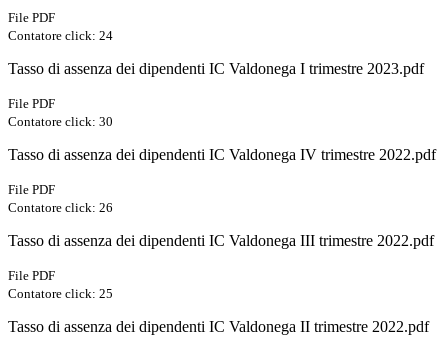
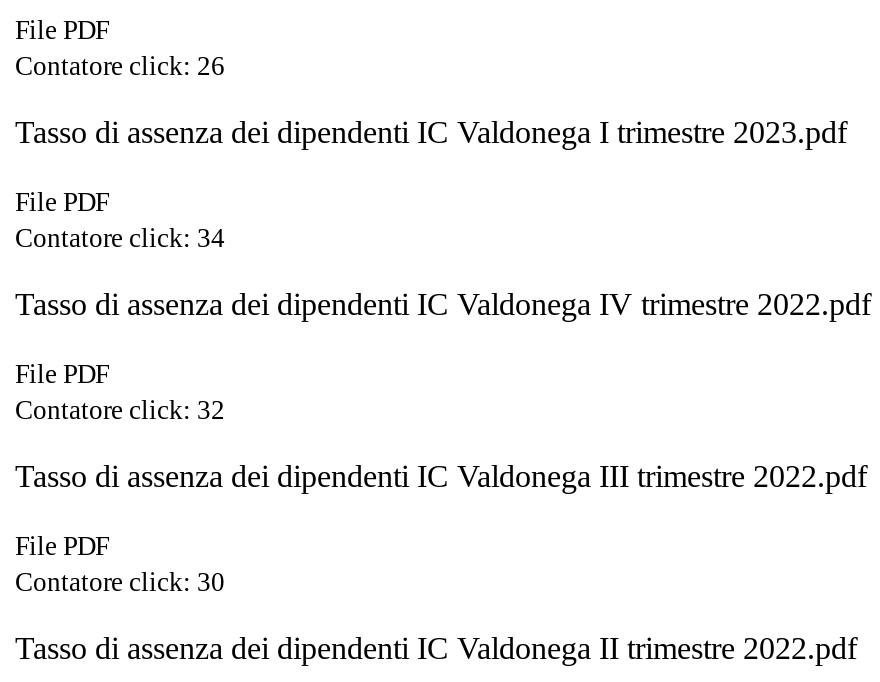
- Contatore click: 24

moved down: Contatore click: 30

+ Contatore click: 34

moved up: Contatore click: 26

+ Contatore click: 32

- Contatore click: 25
